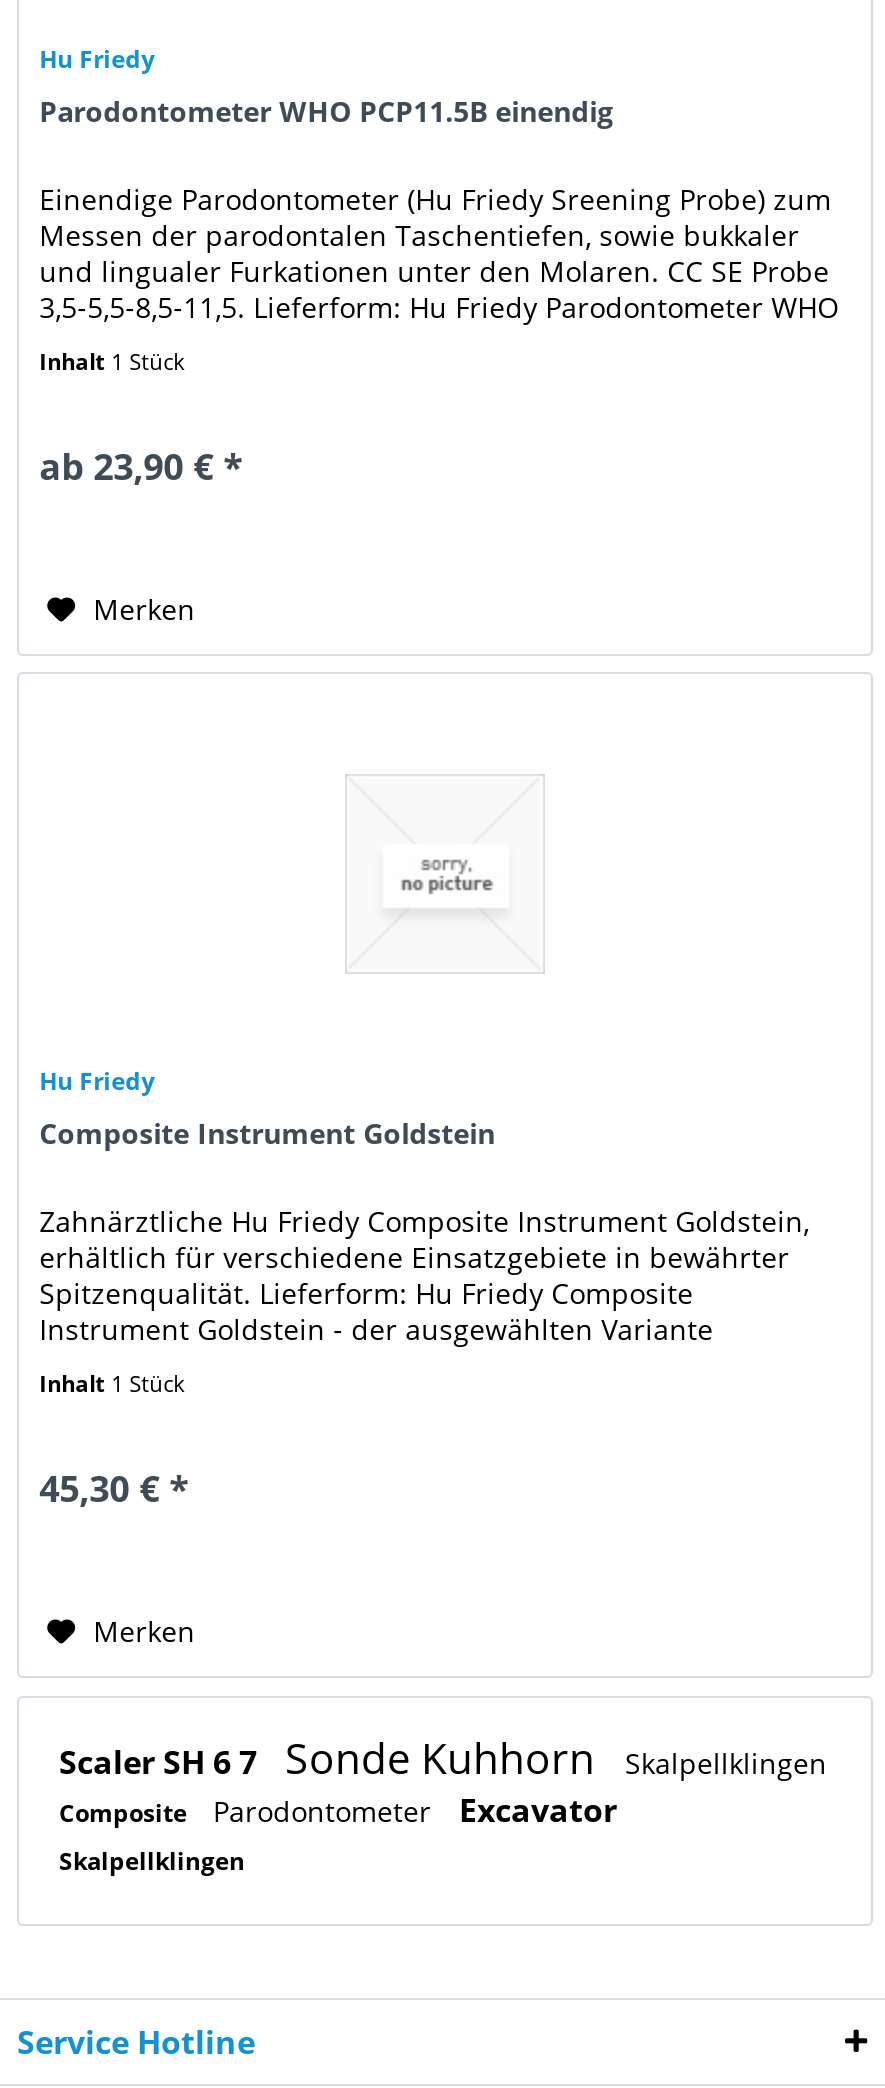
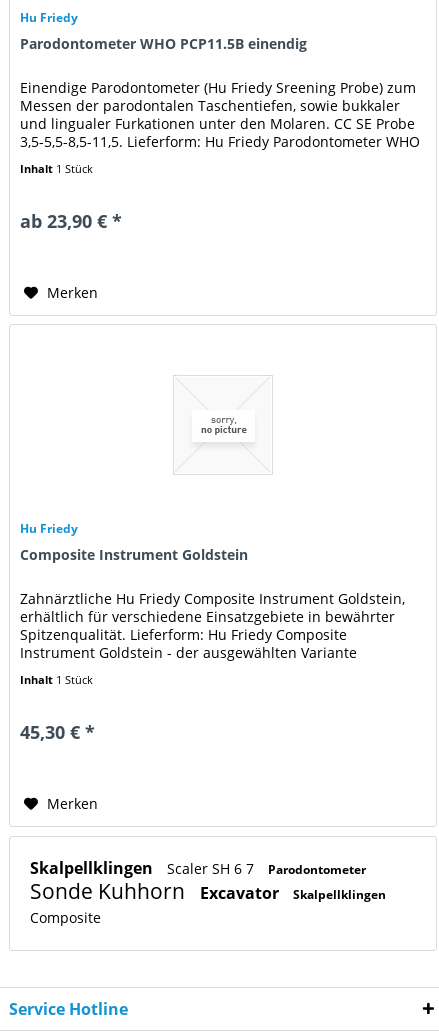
- Scaler SH 6 7 Sonde Kuhhorn Skalpellklingen
- Composite Parodontometer Excavator
- Skalpellklingen
+ Skalpellklingen Scaler SH 6 7 Parodontometer
+ Sonde Kuhhorn Excavator Skalpellklingen
+ Composite
